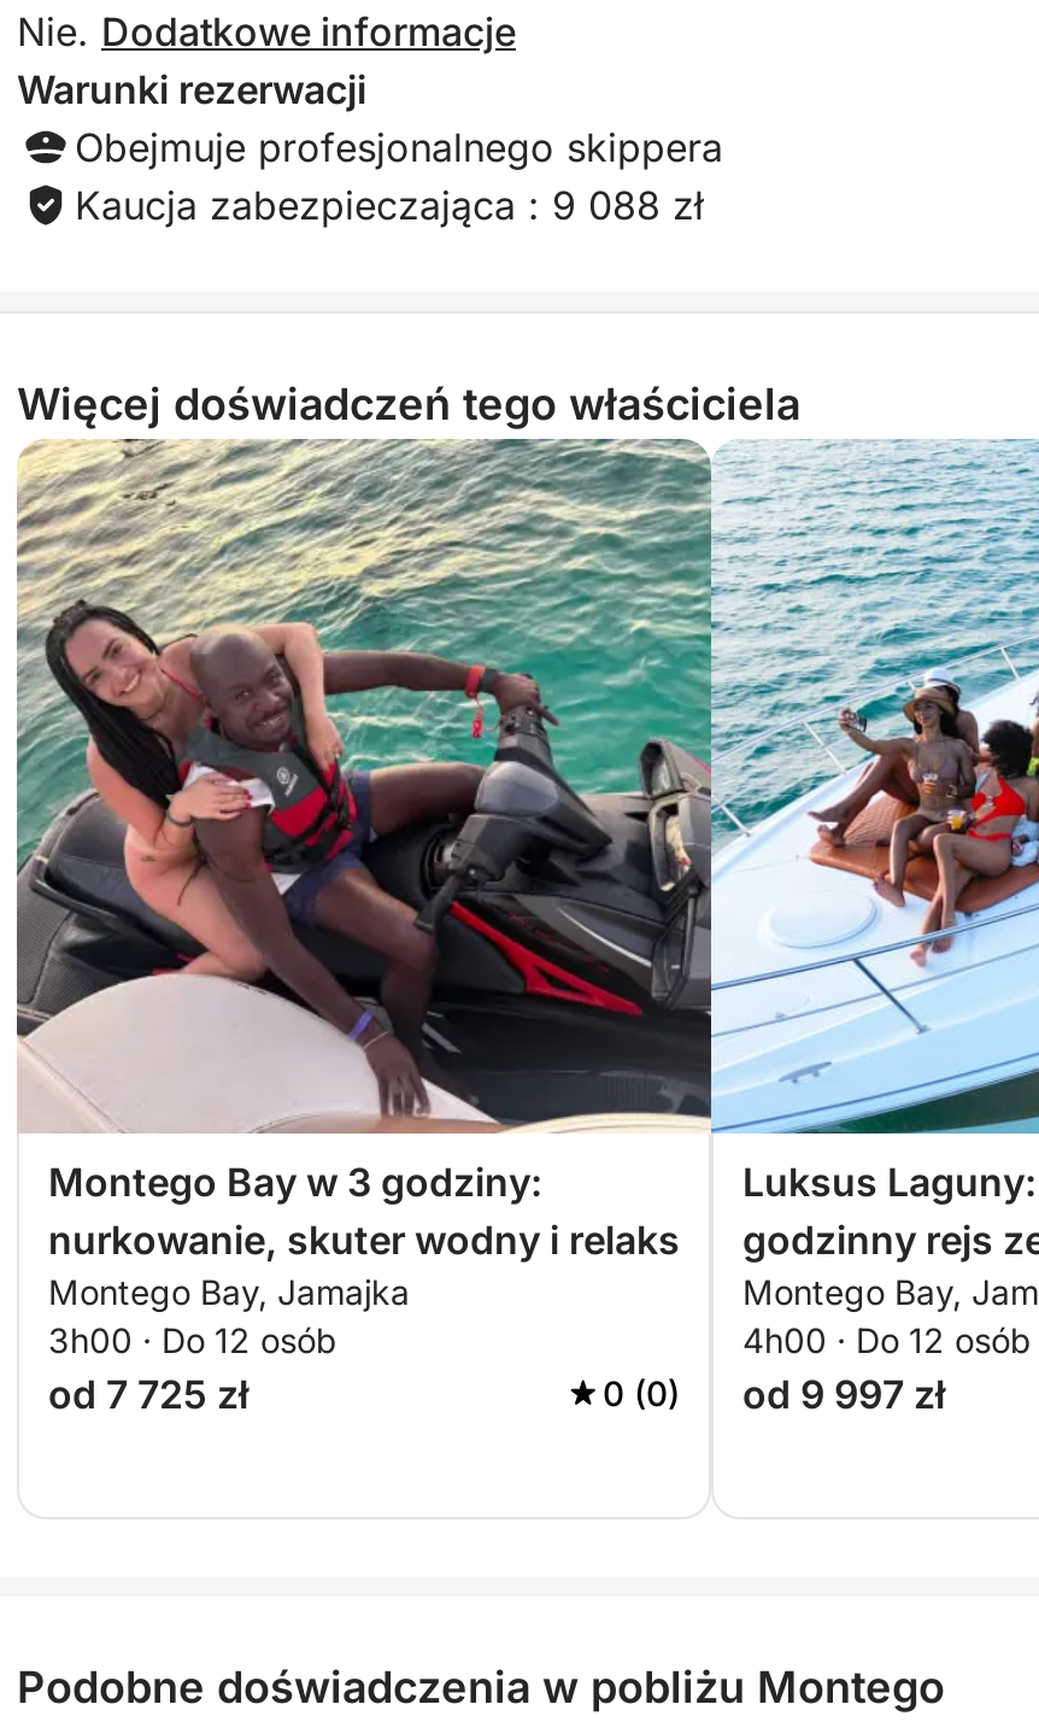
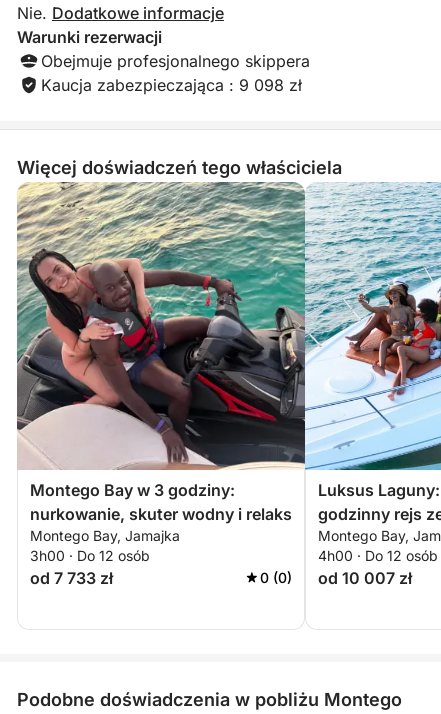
- Kaucja zabezpieczająca : 9 088 zł
+ Kaucja zabezpieczająca : 9 098 zł

- od 7 725 zł
+ od 7 733 zł

- 0 (0) od 9 997 zł
+ 0 (0) od 10 007 zł
